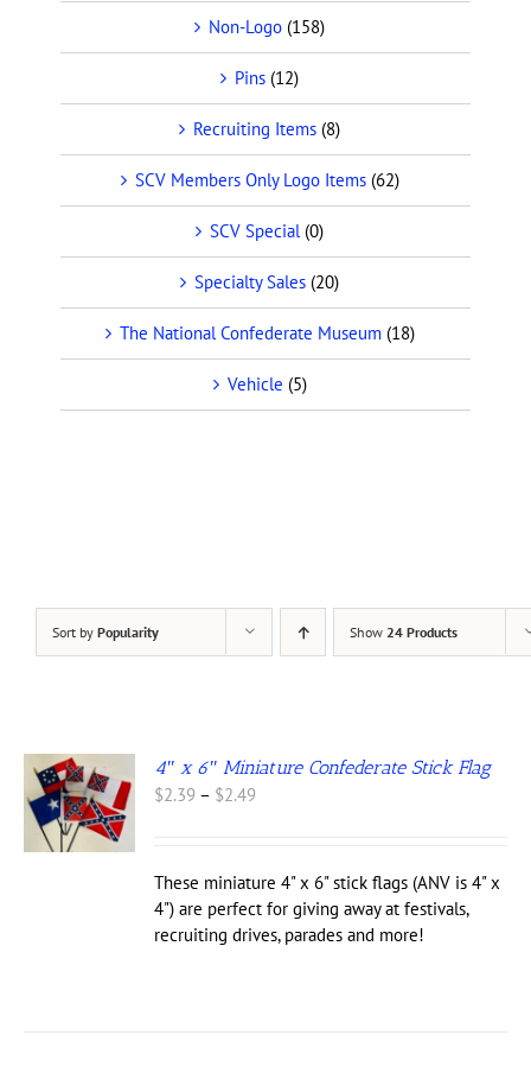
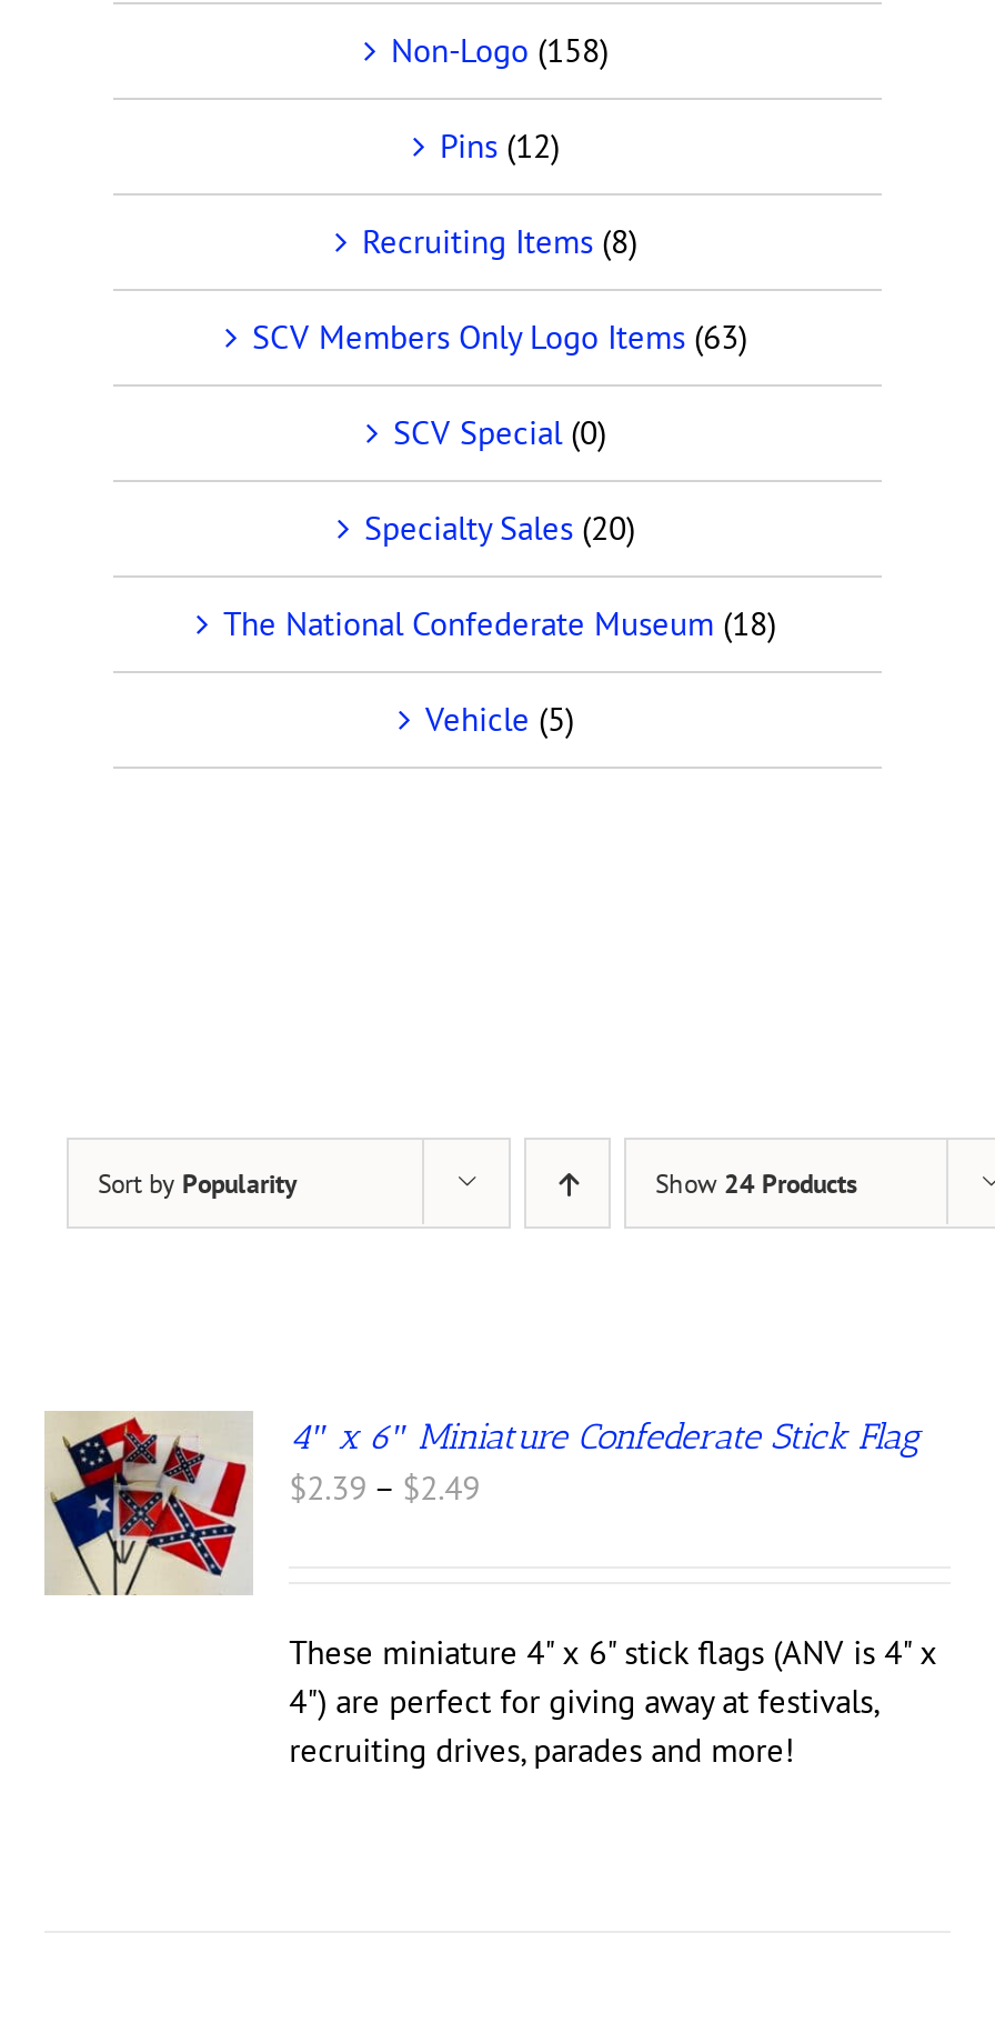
- SCV Members Only Logo Items (62)
+ SCV Members Only Logo Items (63)
